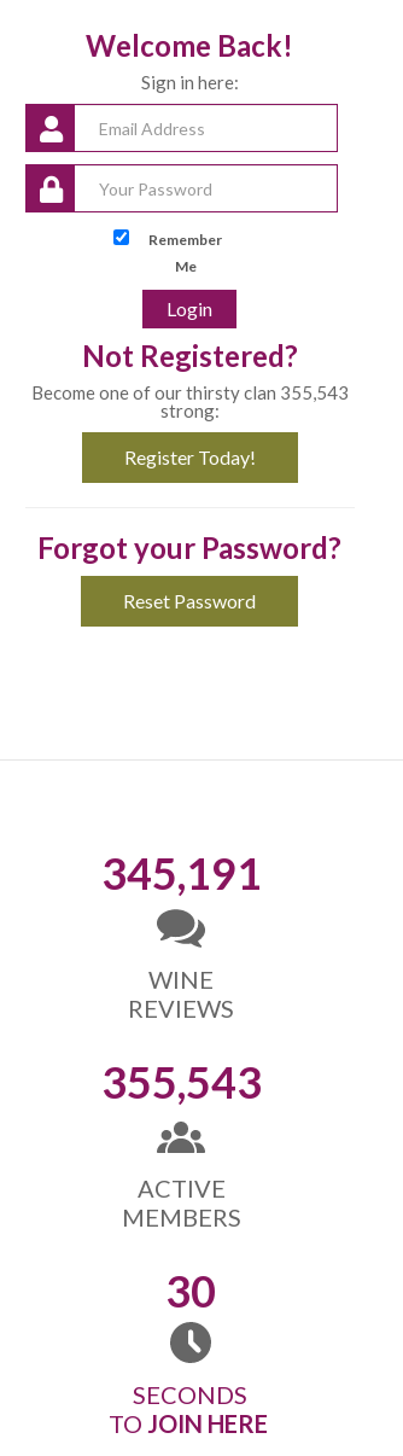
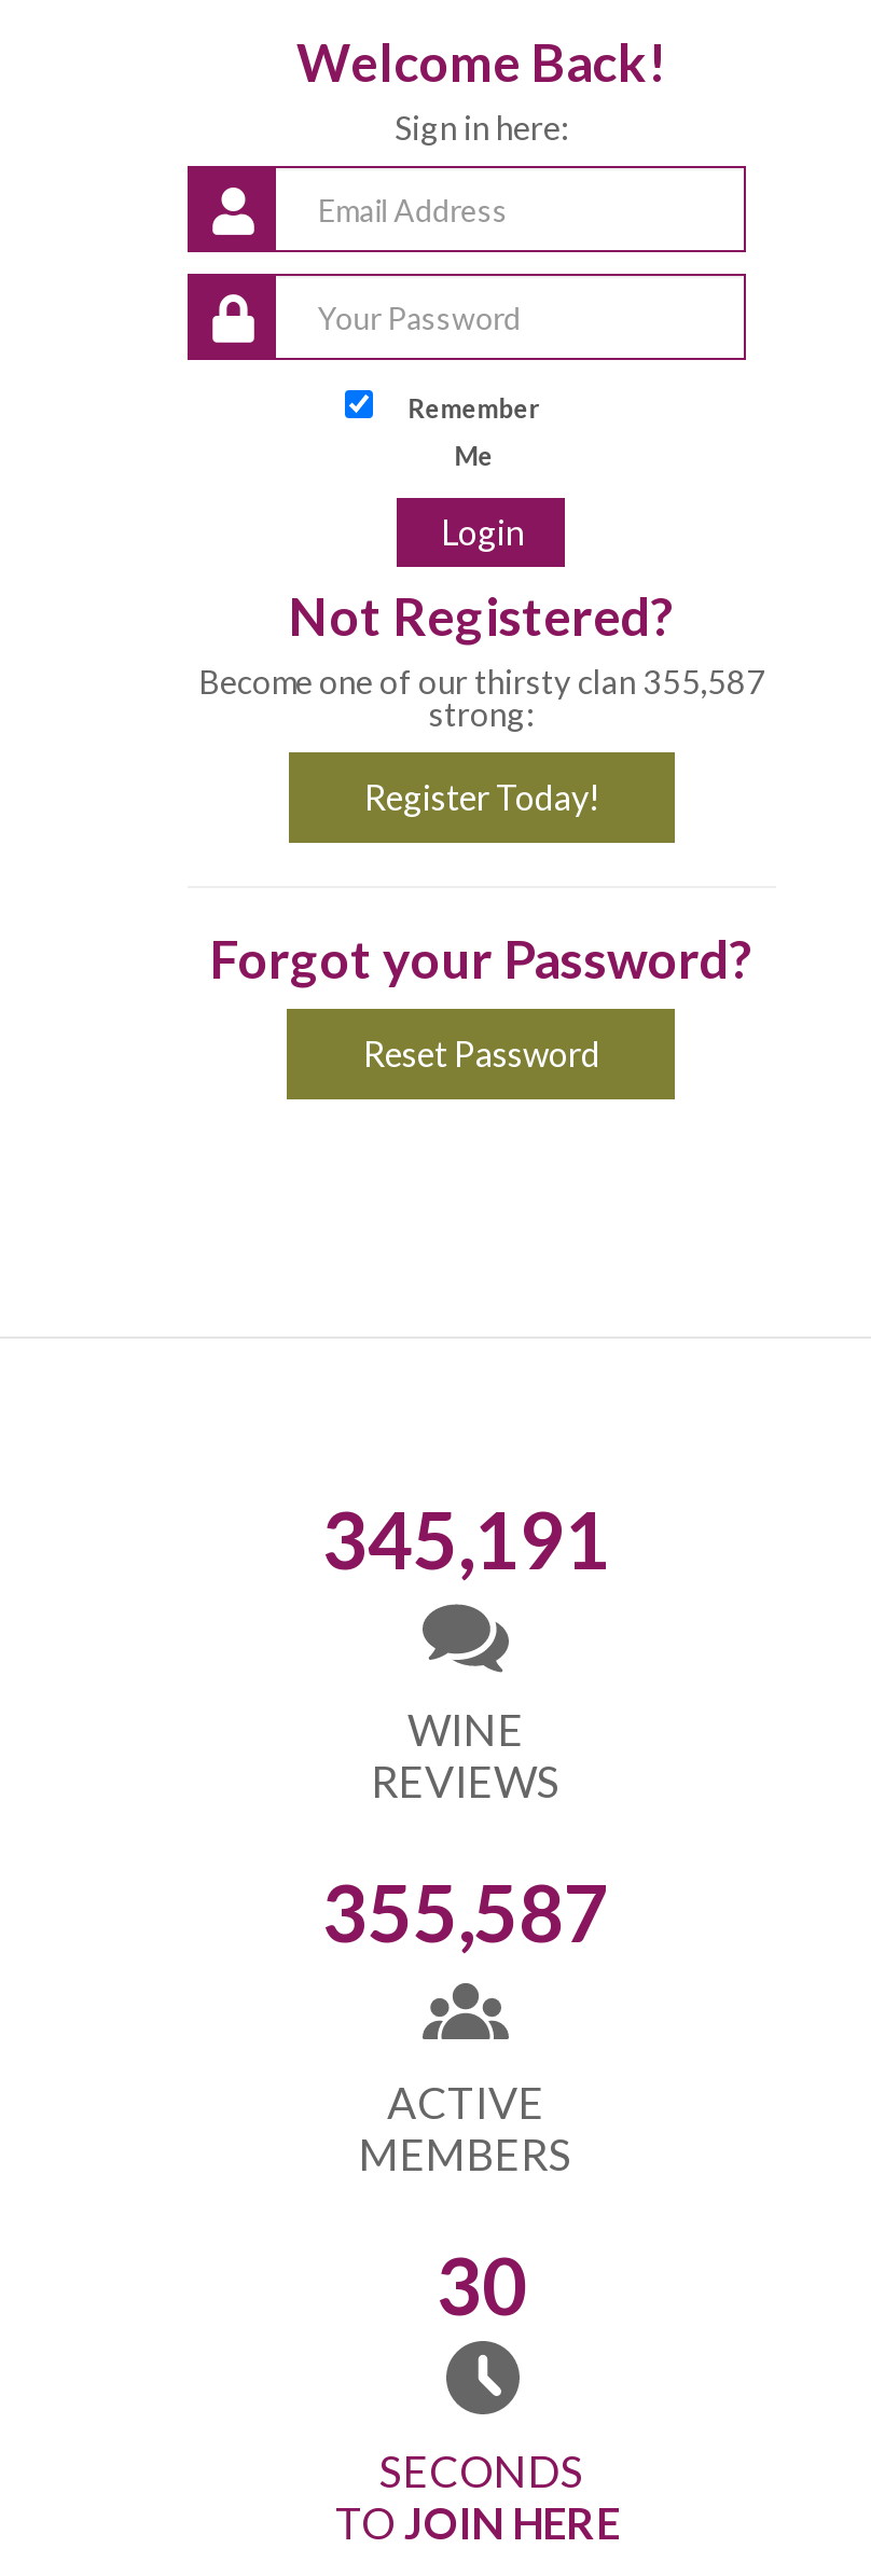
- Become one of our thirsty clan 355,543
+ Become one of our thirsty clan 355,587

- 355,543
+ 355,587
